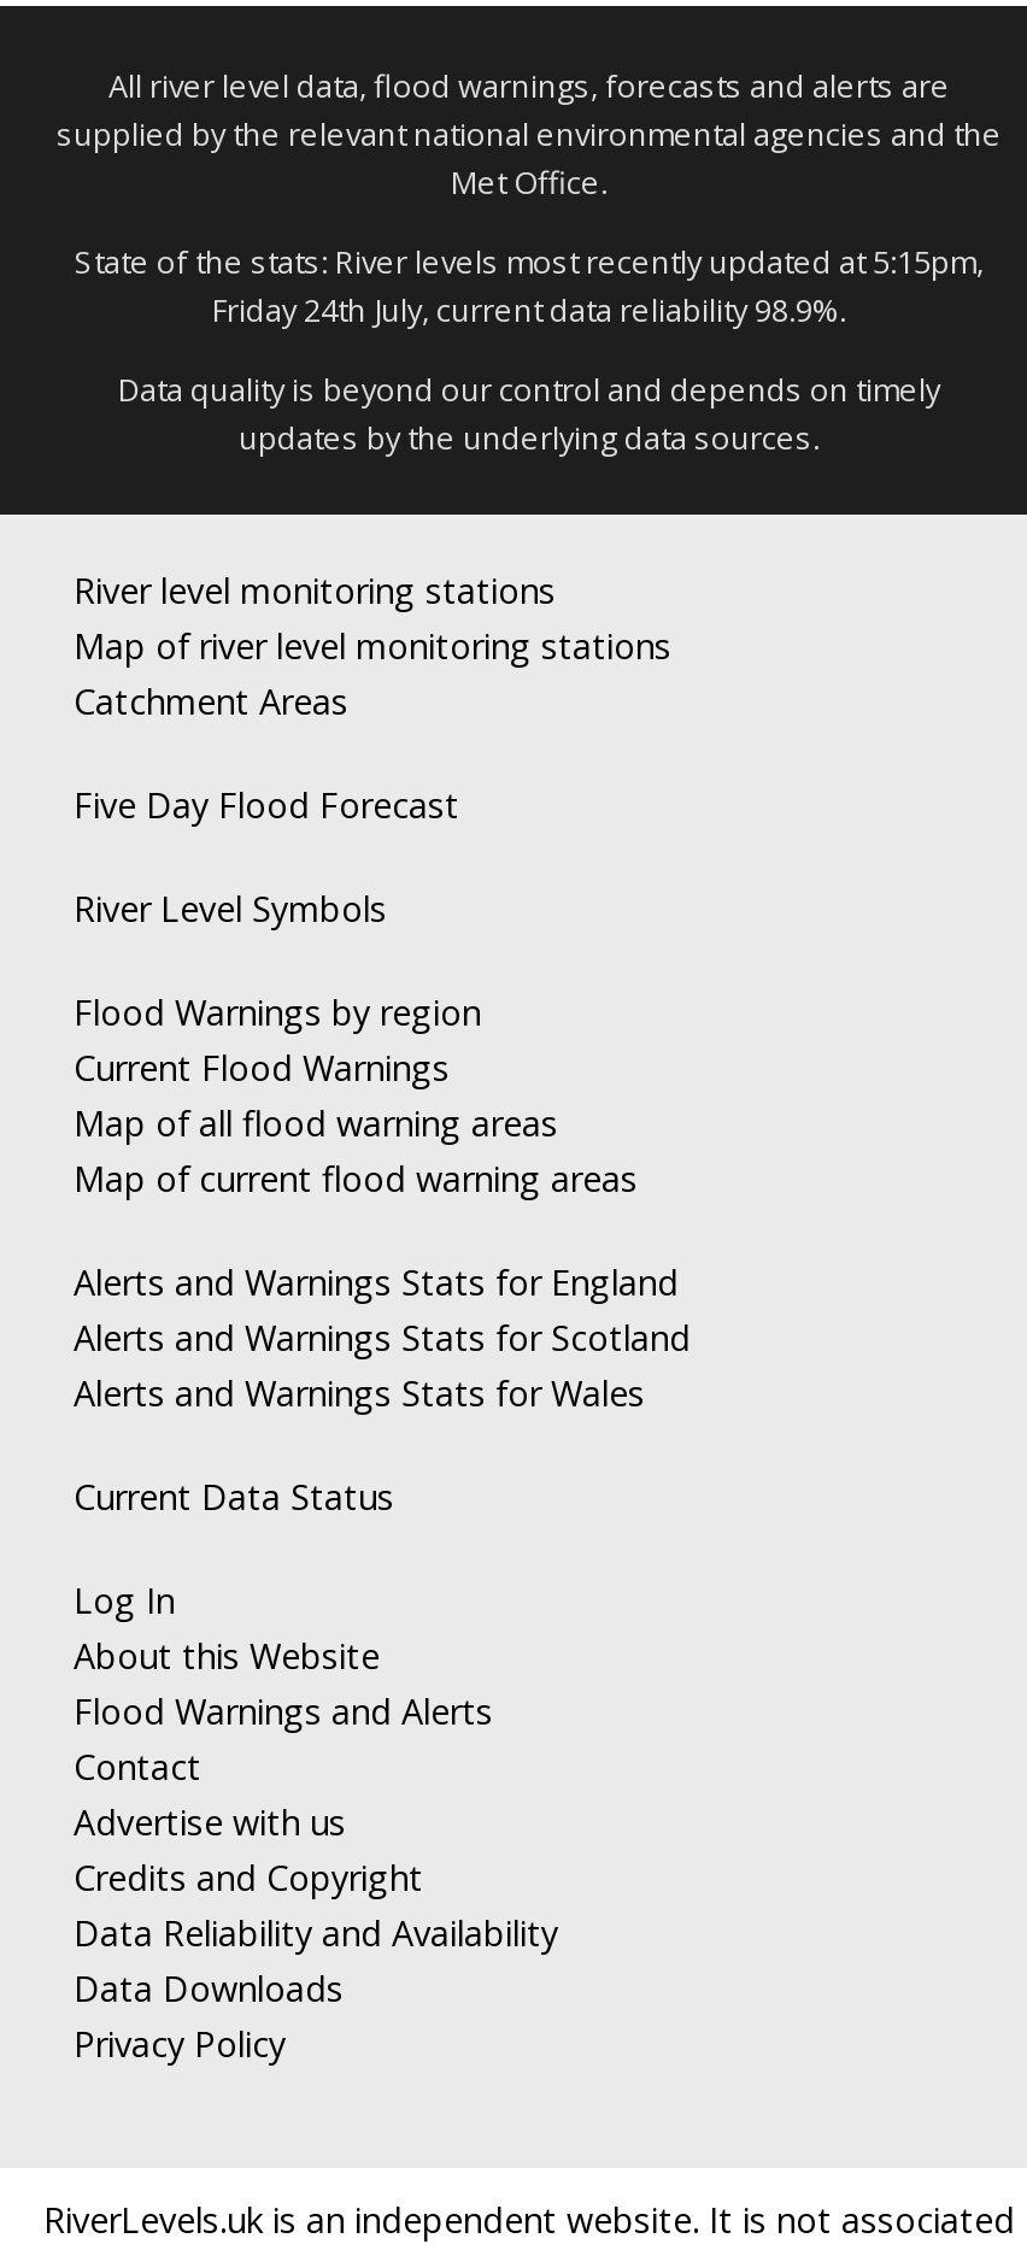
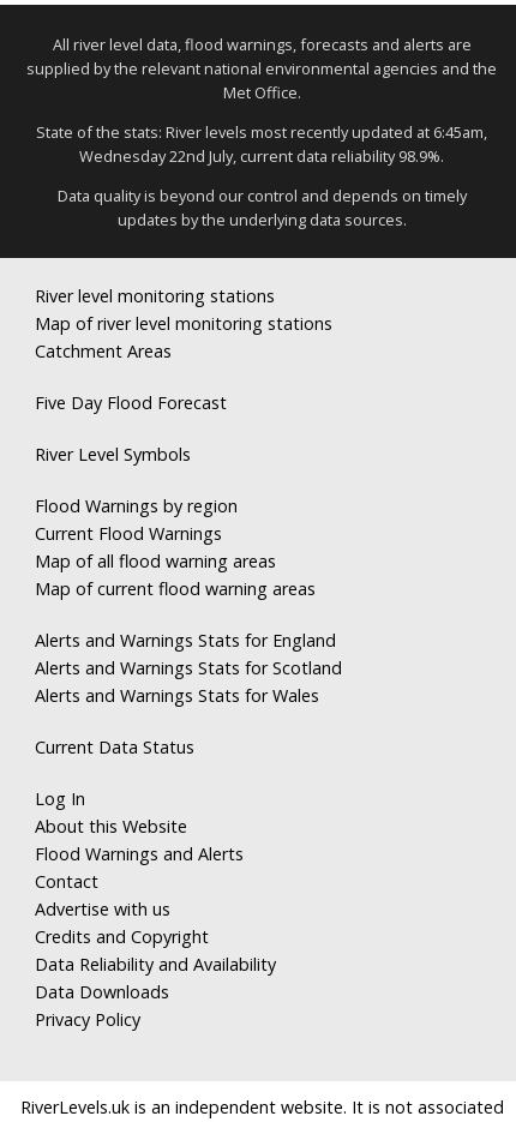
- State of the stats: River levels most recently updated at 5:15pm,
+ State of the stats: River levels most recently updated at 6:45am,

- Friday 24th July, current data reliability 98.9%.
+ Wednesday 22nd July, current data reliability 98.9%.
